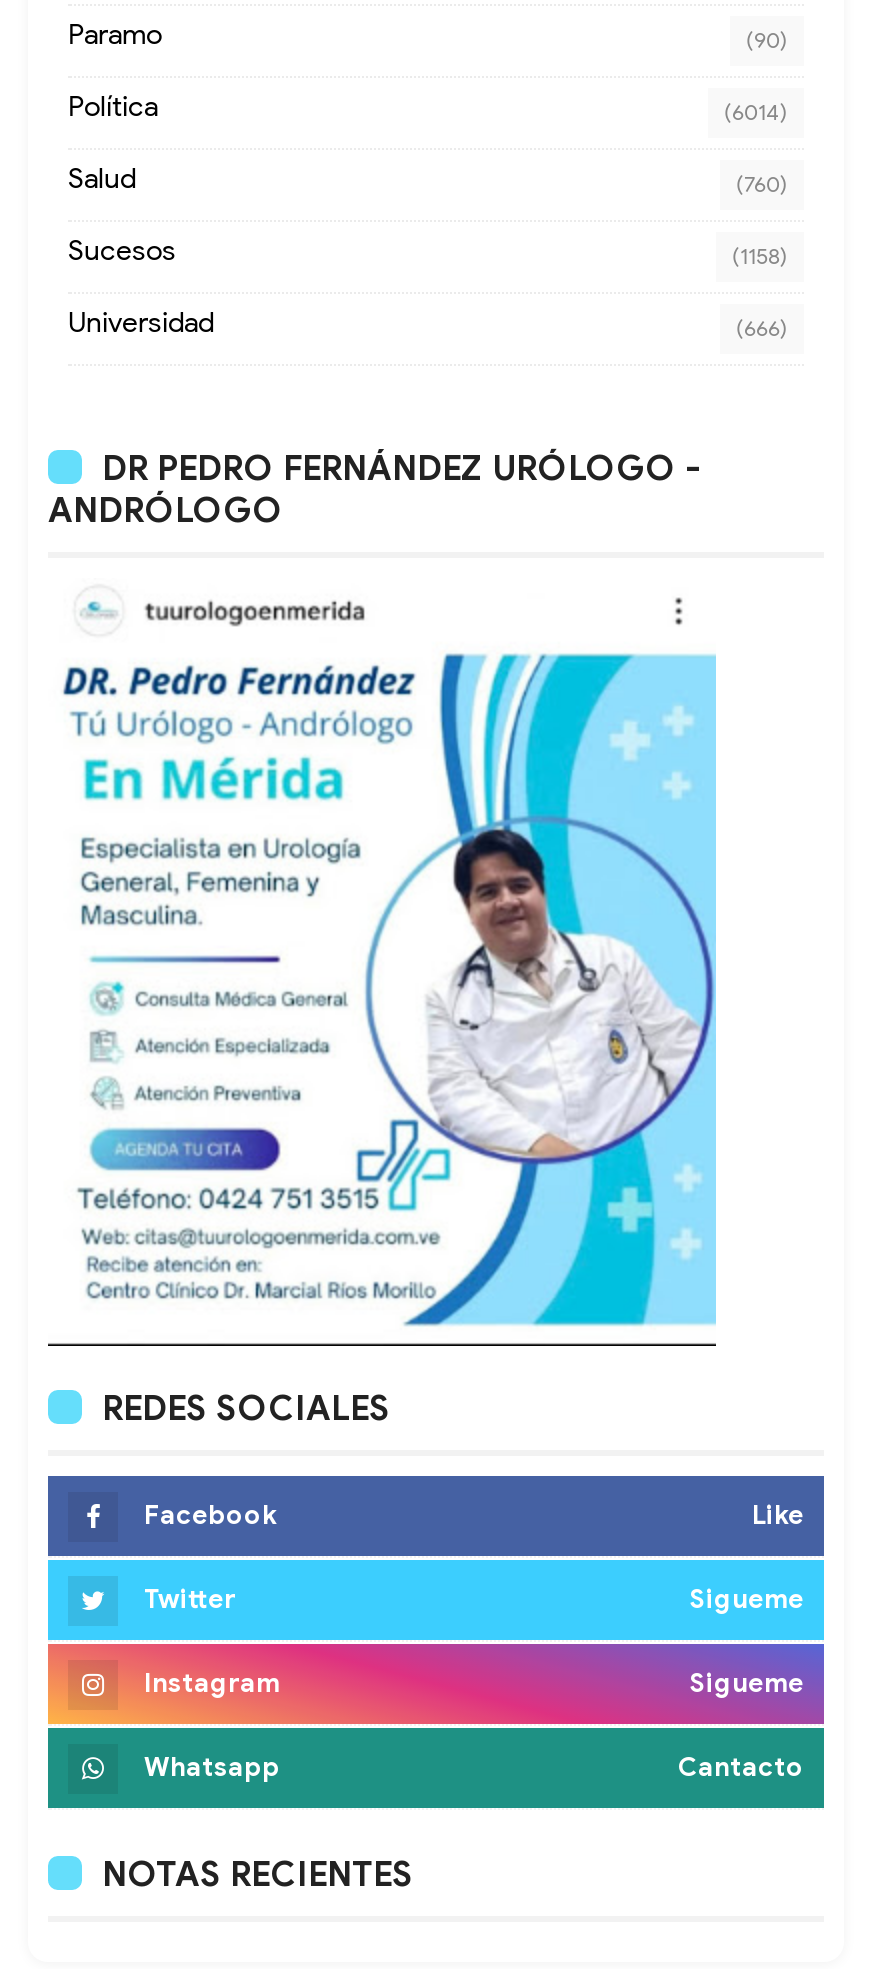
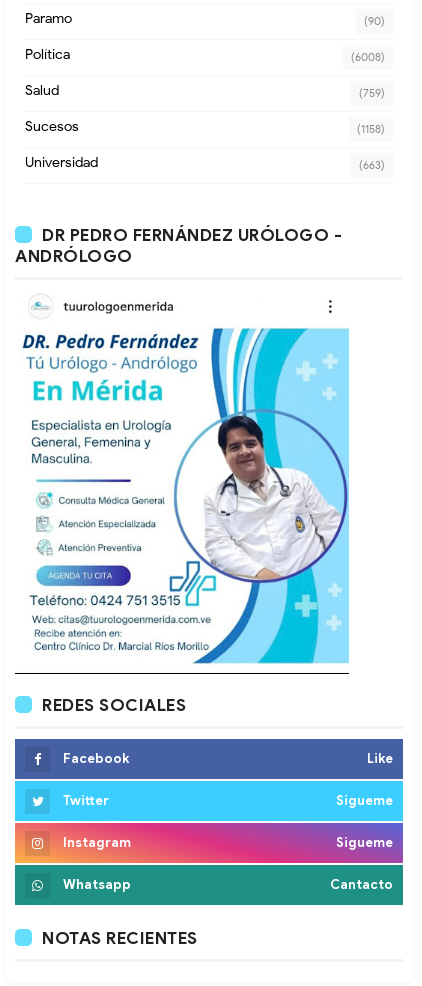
- (6014)
+ (6008)

- (760)
+ (759)

- (666)
+ (663)
